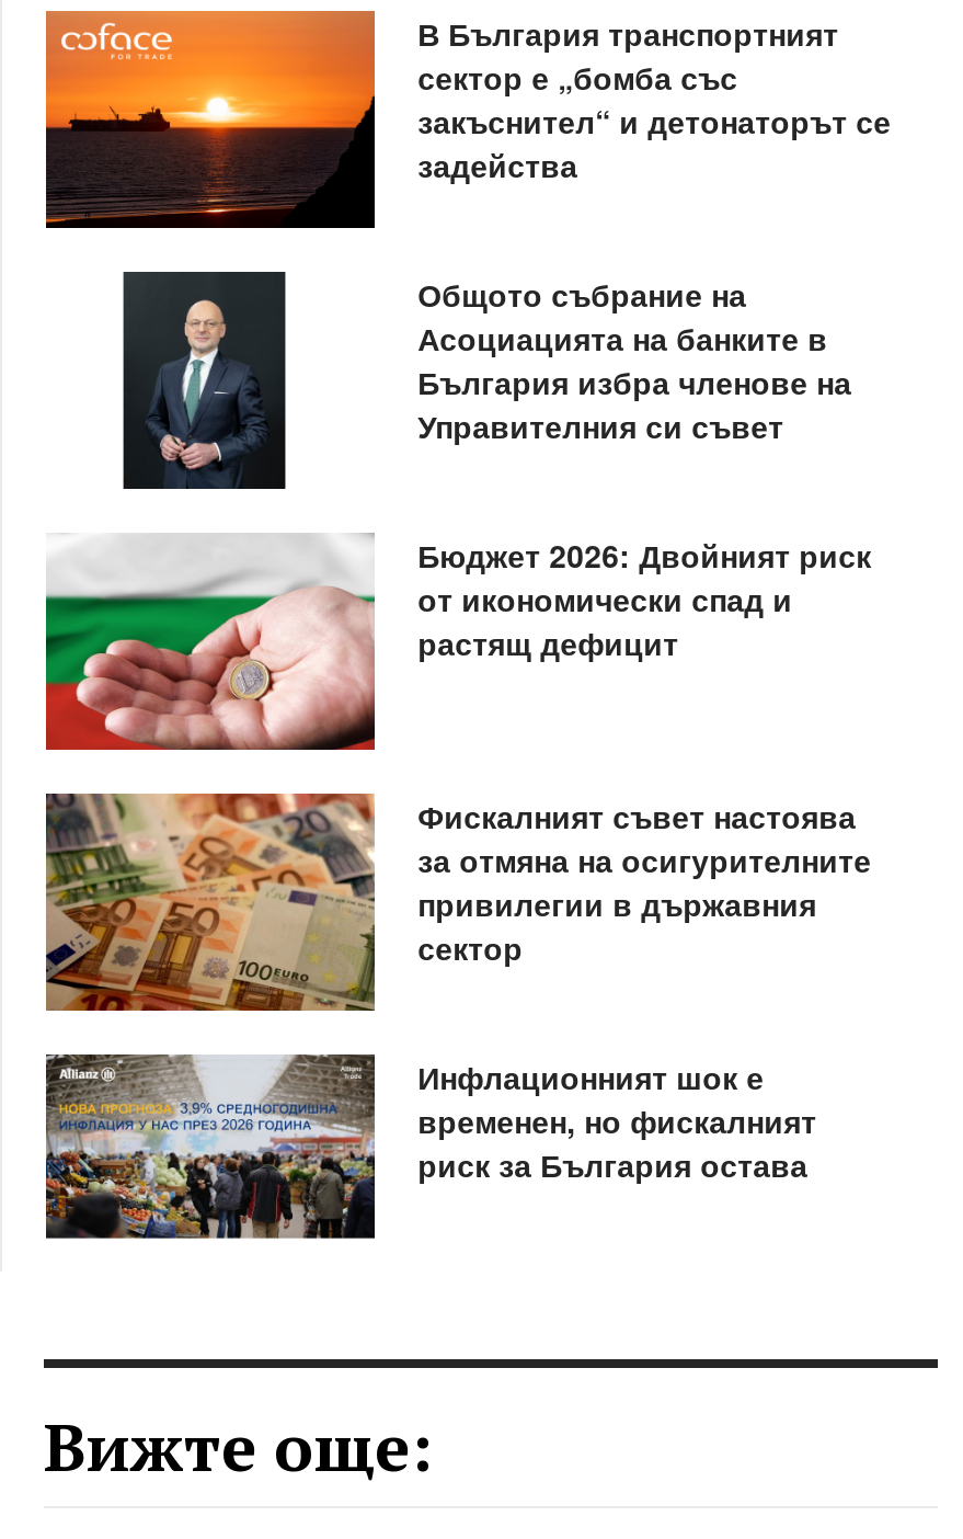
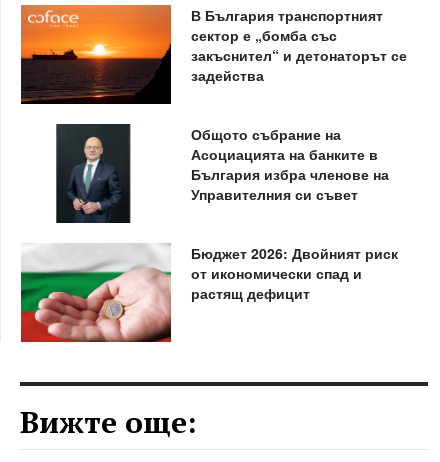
- [image]
- Фискалният съвет настоява
- за отмяна на осигурителните
- привилегии в държавния
- сектор
- Инфлационният шок е
- временен, но фискалният
- риск за България остава

- [image]
